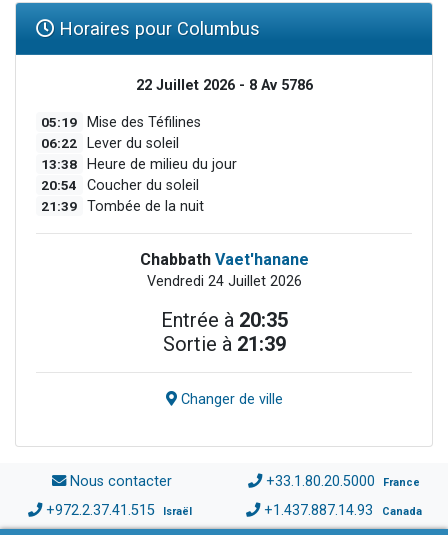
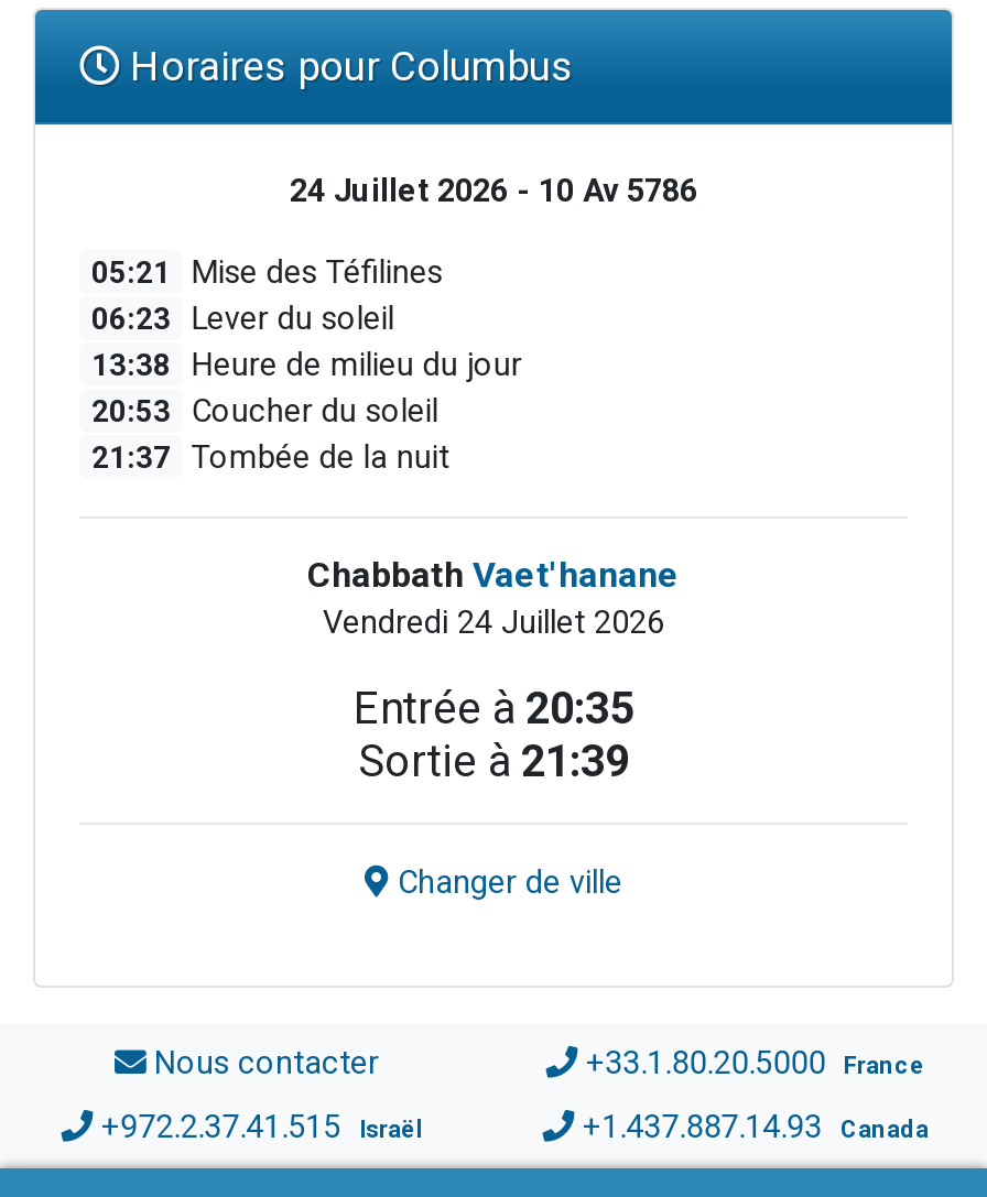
- 22 Juillet 2026 - 8 Av 5786
+ 24 Juillet 2026 - 10 Av 5786

- 05:19 Mise des Téfilines
+ 05:21 Mise des Téfilines

- 06:22 Lever du soleil
+ 06:23 Lever du soleil

- 20:54 Coucher du soleil
+ 20:53 Coucher du soleil

- 21:39 Tombée de la nuit
+ 21:37 Tombée de la nuit
